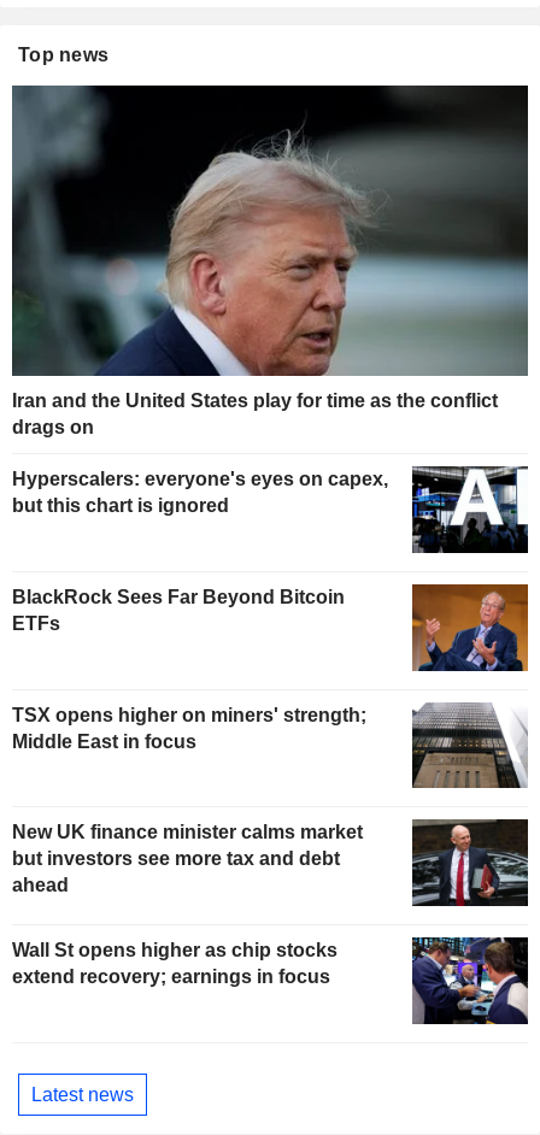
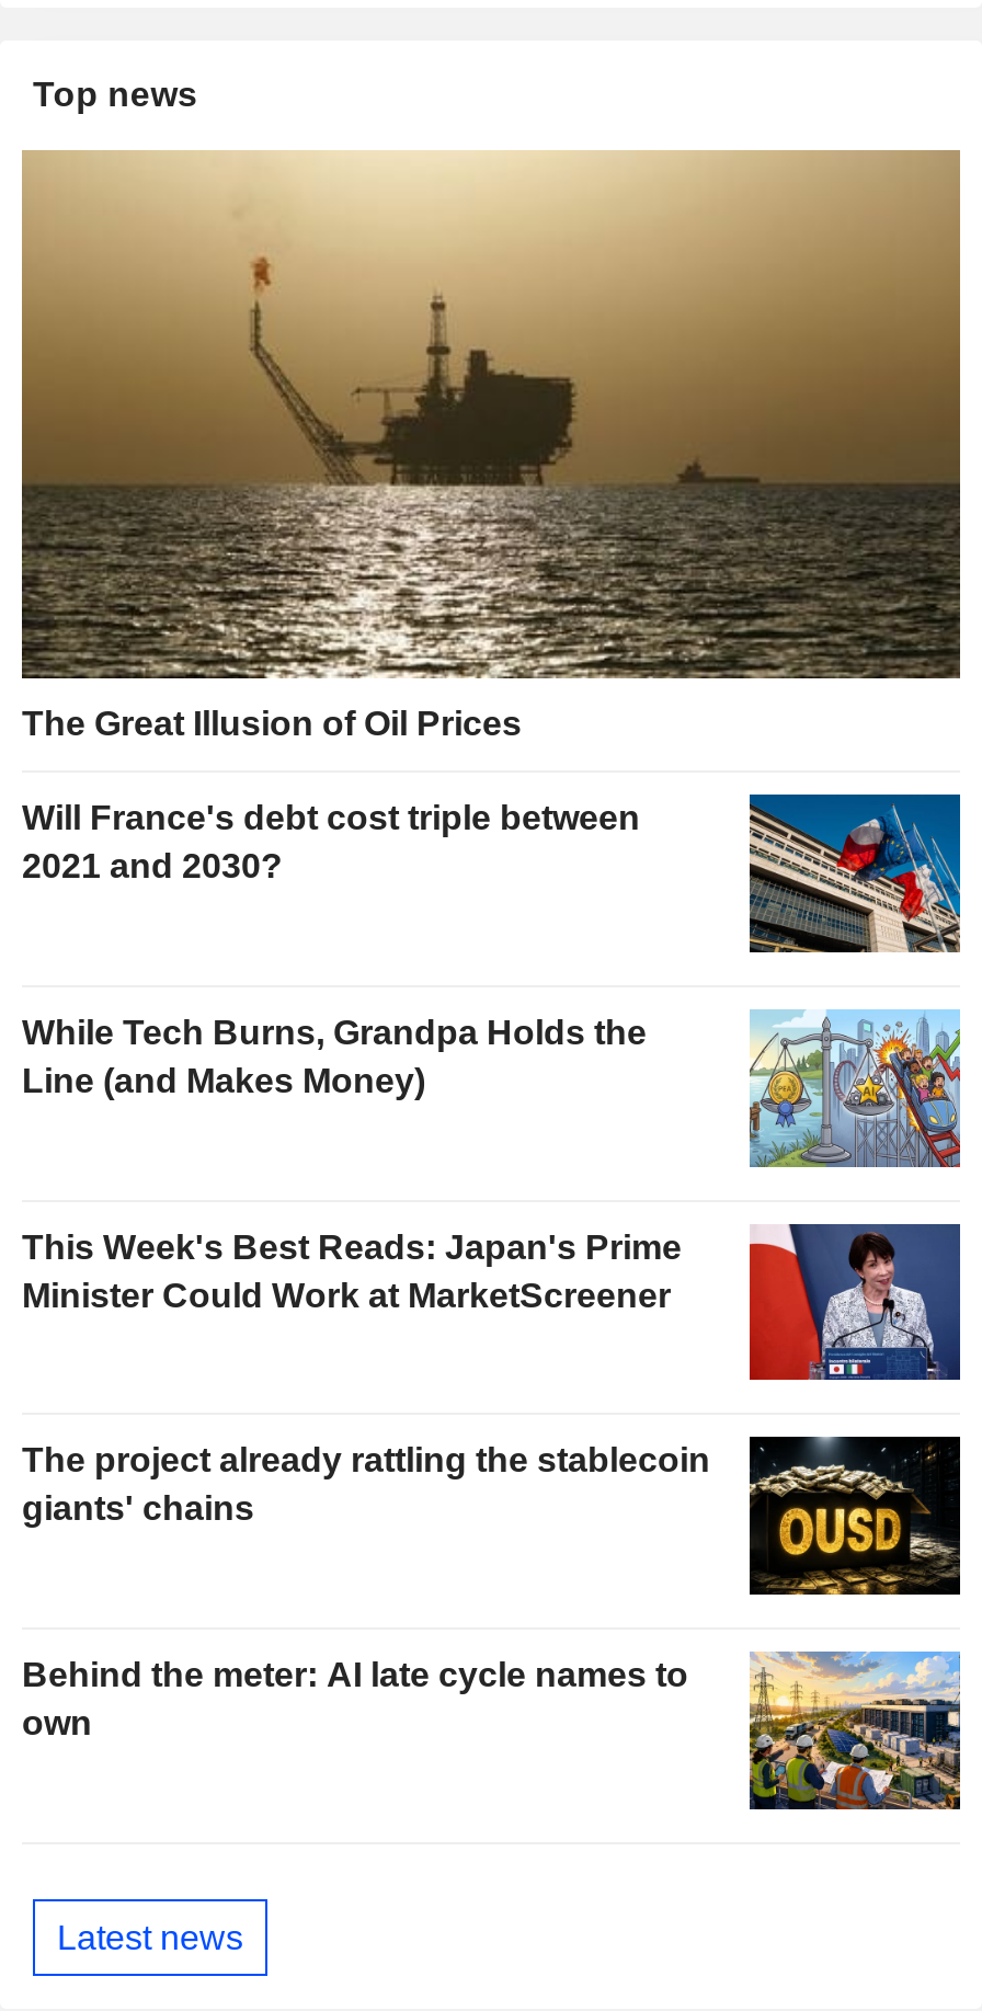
- [image]
- Iran and the United States play for time as the conflict
- drags on
+ [image]
+ The Great Illusion of Oil Prices

- Hyperscalers: everyone's eyes on capex,
- but this chart is ignored
+ Will France's debt cost triple between
+ 2021 and 2030?

- [image]
+ [image]

- BlackRock Sees Far Beyond Bitcoin
- ETFs
+ While Tech Burns, Grandpa Holds the
+ Line (and Makes Money)

- [image]
+ [image]

- [image]
- TSX opens higher on miners' strength;
- Middle East in focus
+ [image]
+ This Week's Best Reads: Japan's Prime
+ Minister Could Work at MarketScreener

- [image]
- New UK finance minister calms market
- but investors see more tax and debt
- ahead
+ [image]
+ The project already rattling the stablecoin
+ giants' chains

- Wall St opens higher as chip stocks
- extend recovery; earnings in focus
+ Behind the meter: AI late cycle names to
+ own

- [image]
+ [image]
